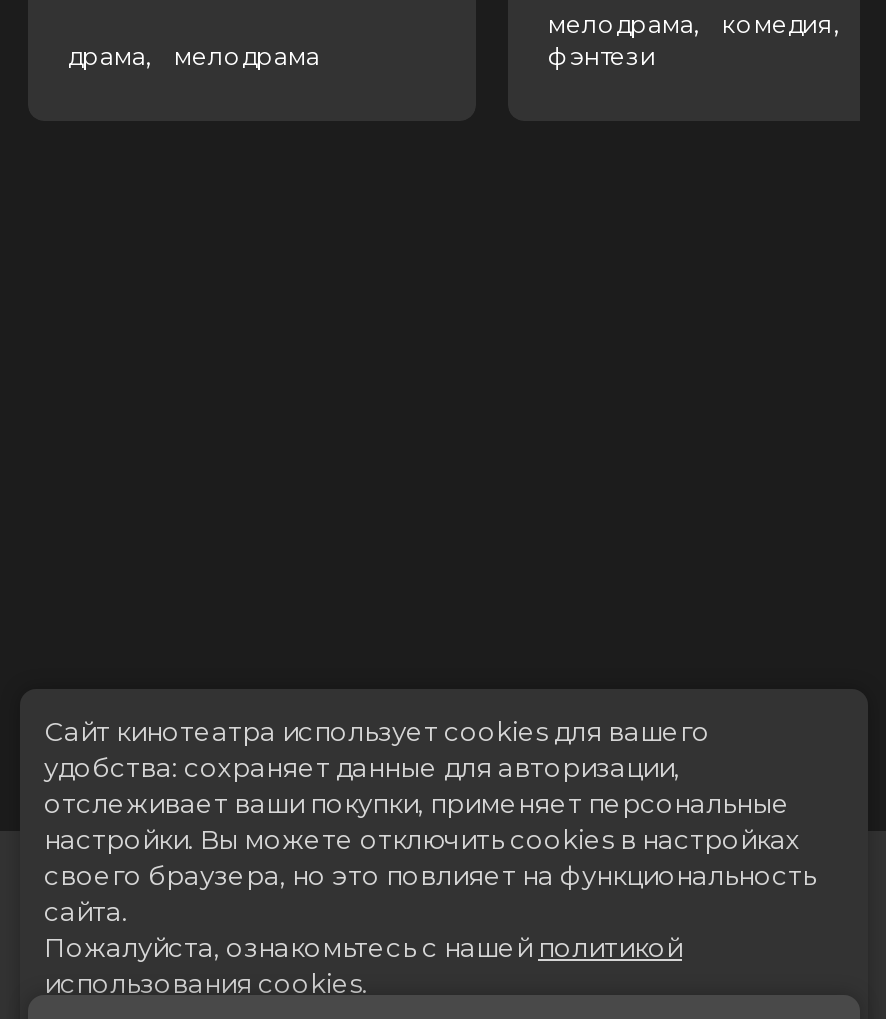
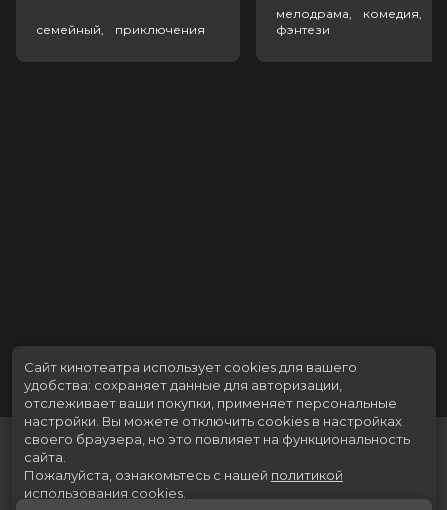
- драма, мелодрама
+ семейный, приключения
